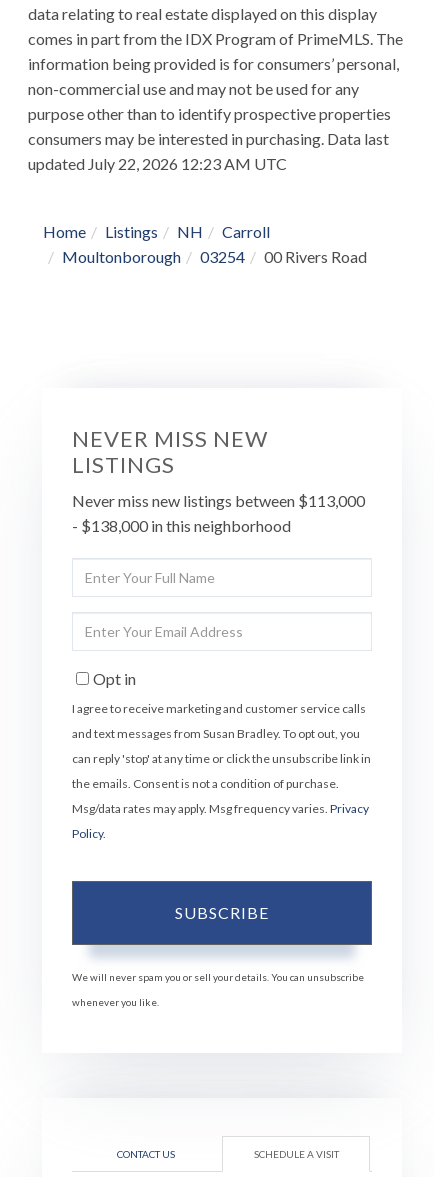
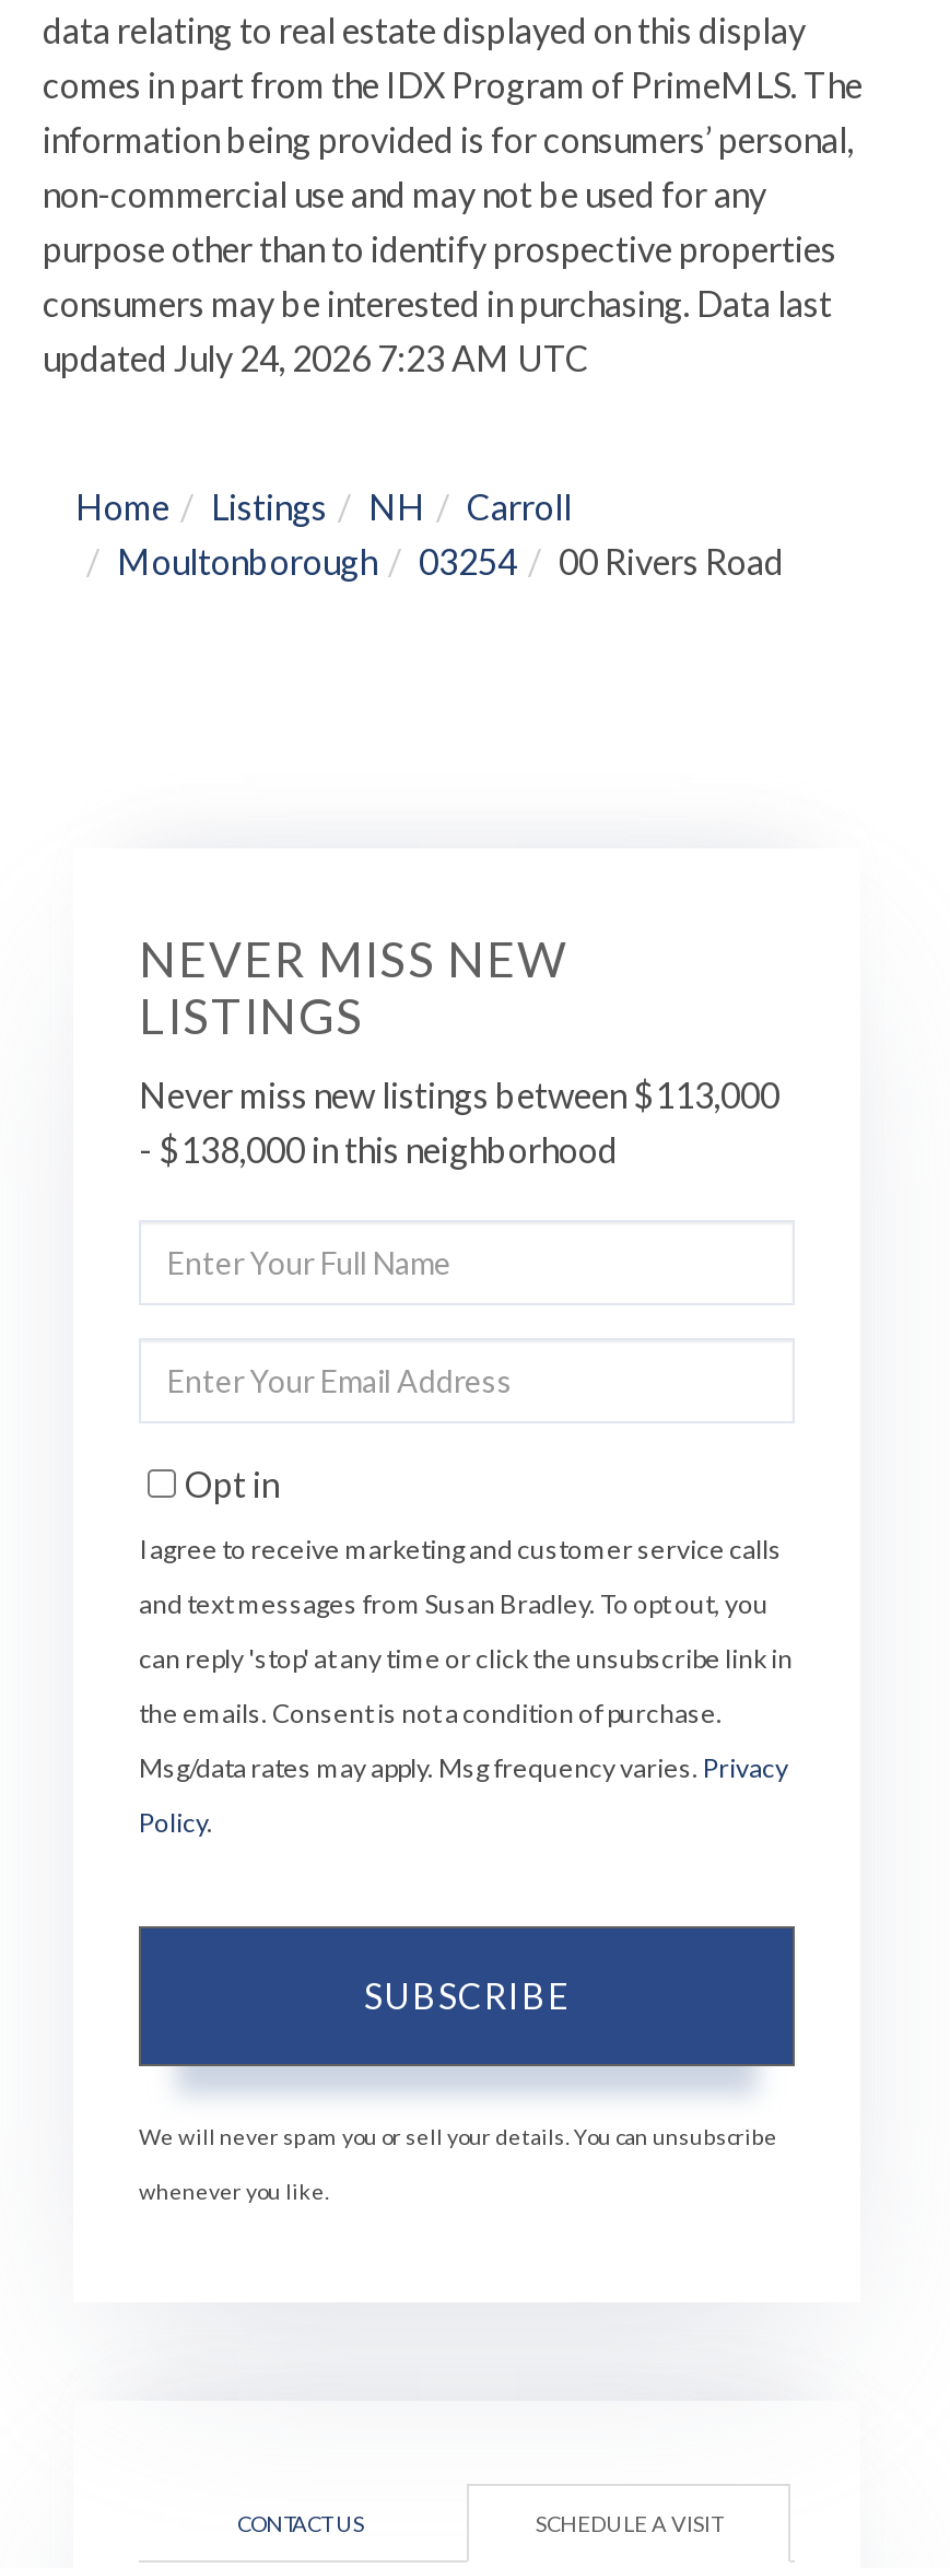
- updated July 22, 2026 12:23 AM UTC
+ updated July 24, 2026 7:23 AM UTC
